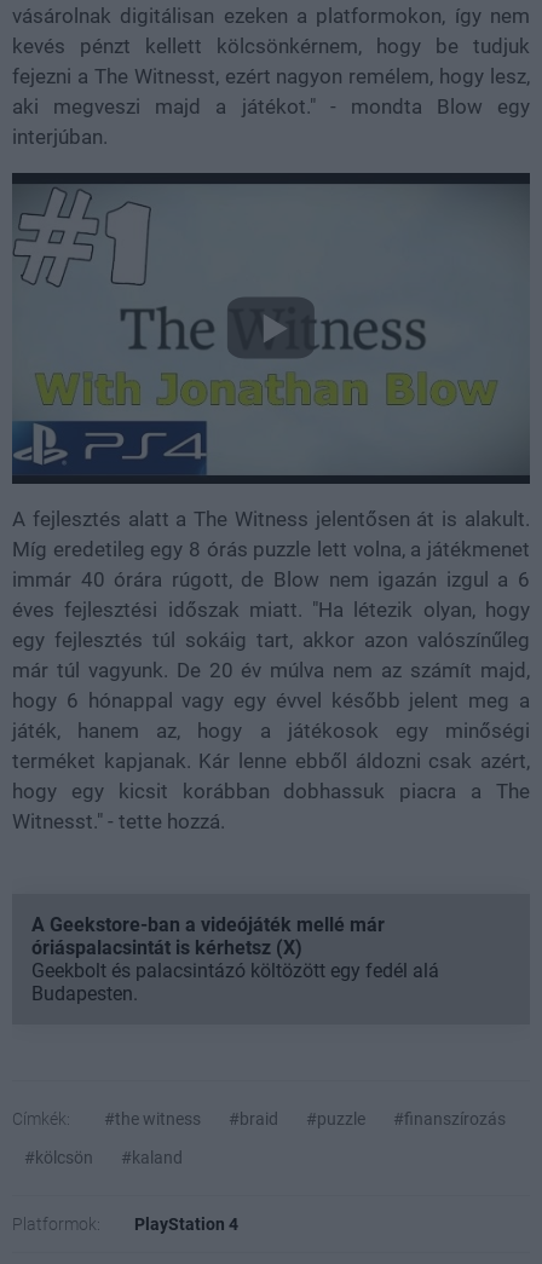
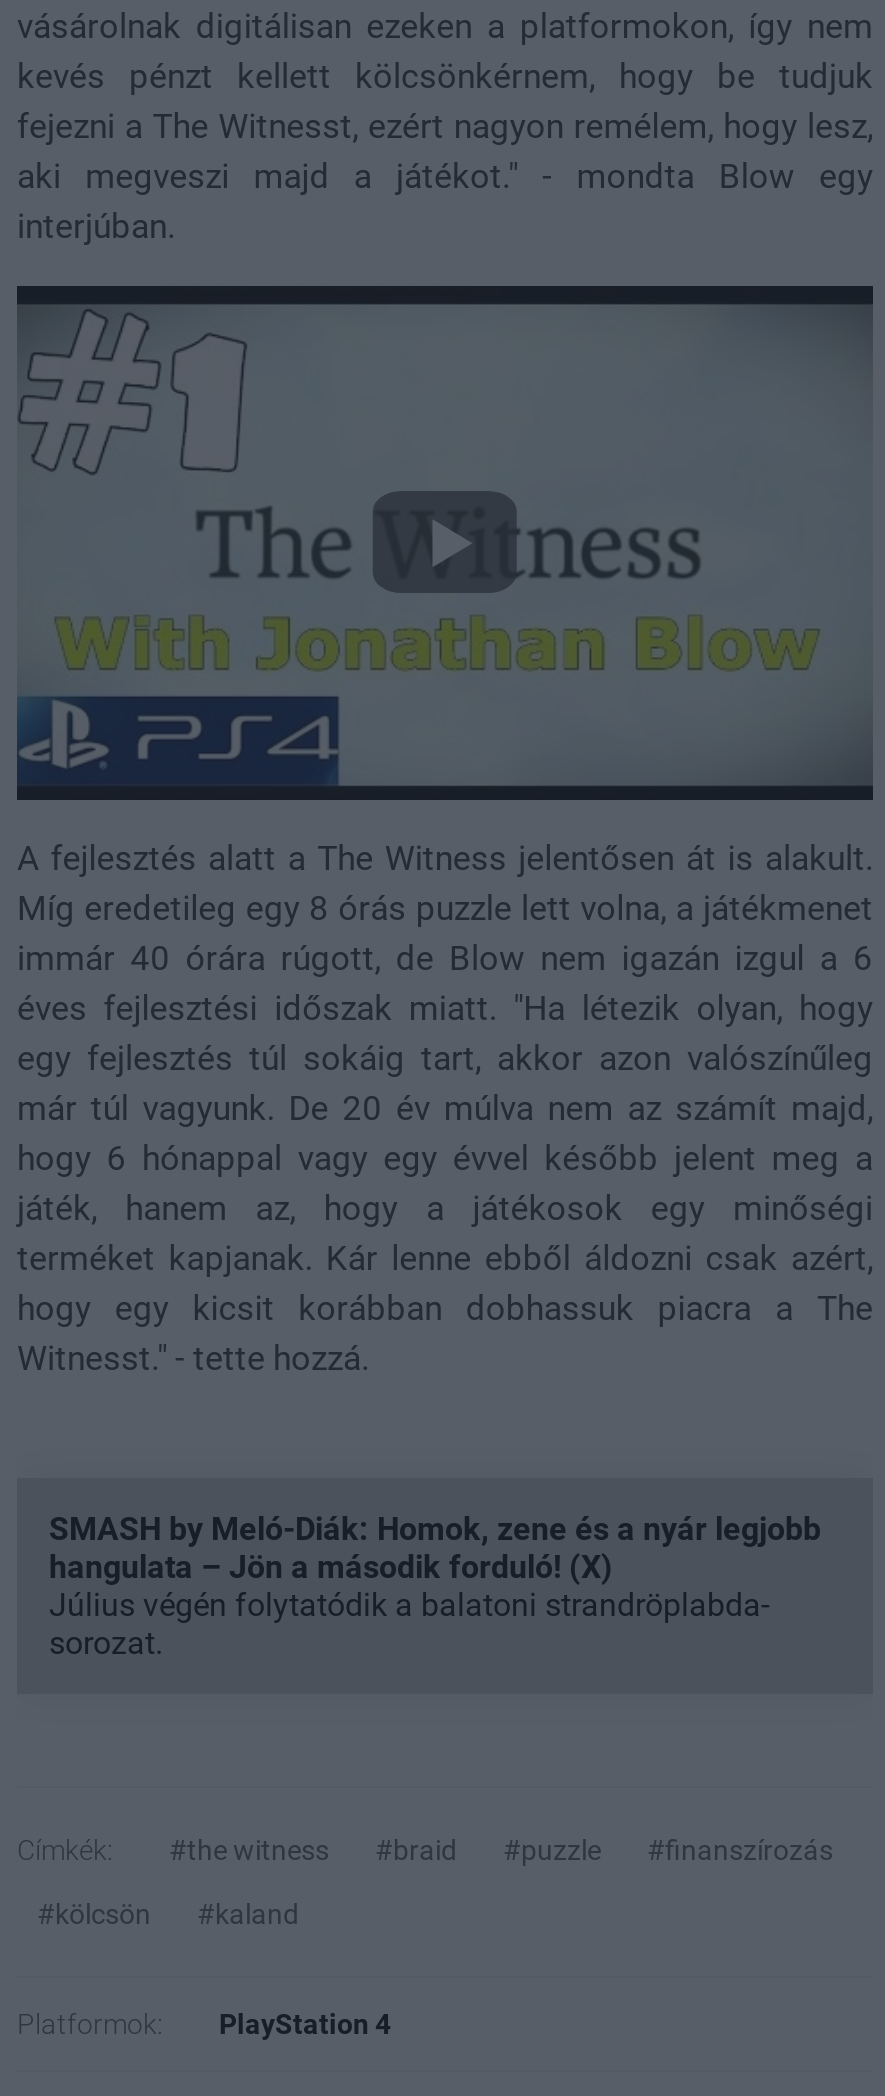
- A Geekstore-ban a videójáték mellé már
- óriáspalacsintát is kérhetsz (X)
- Geekbolt és palacsintázó költözött egy fedél alá
- Budapesten.
+ SMASH by Meló-Diák: Homok, zene és a nyár legjobb
+ hangulata – Jön a második forduló! (X)
+ Július végén folytatódik a balatoni strandröplabda-
+ sorozat.
